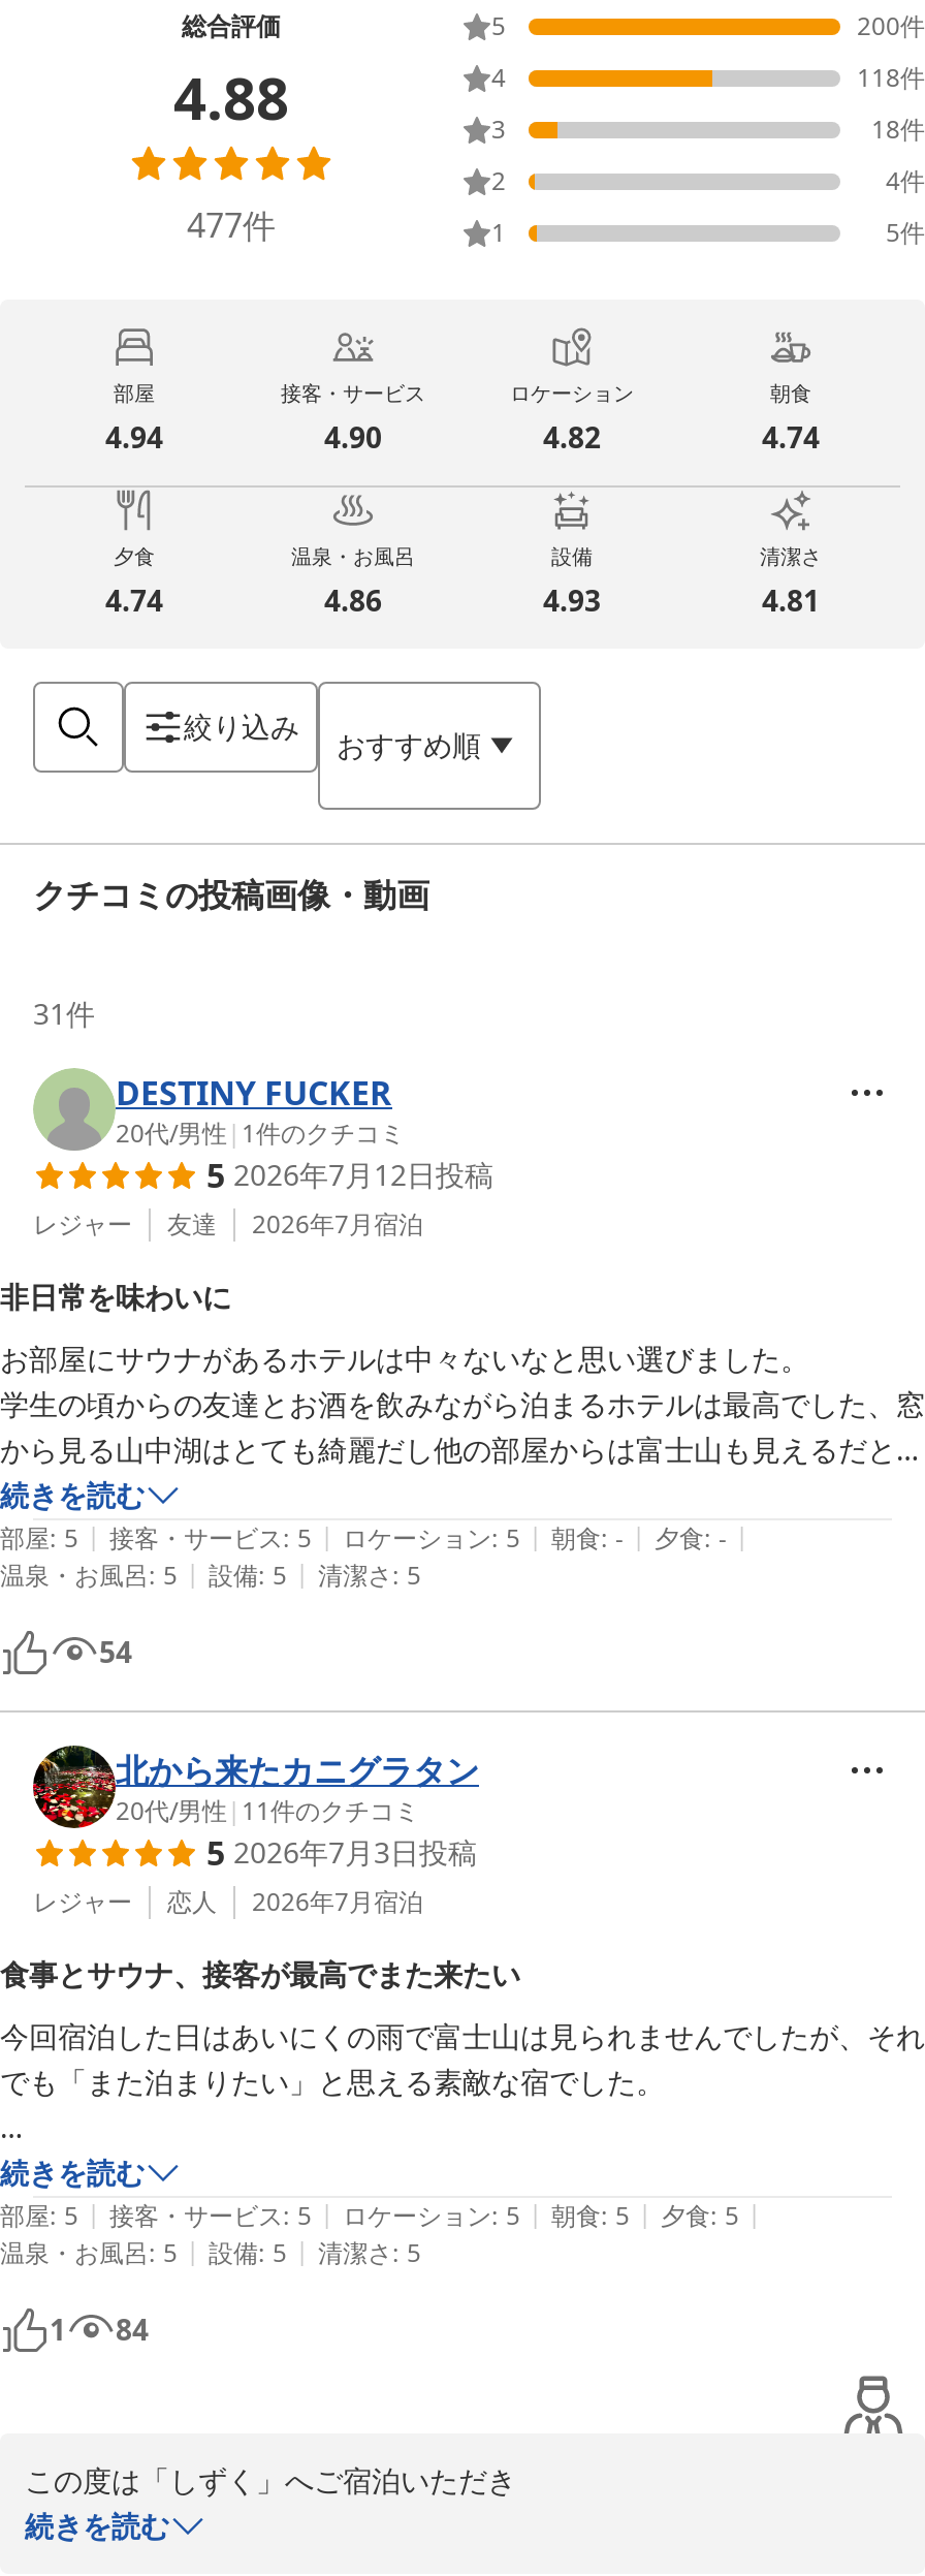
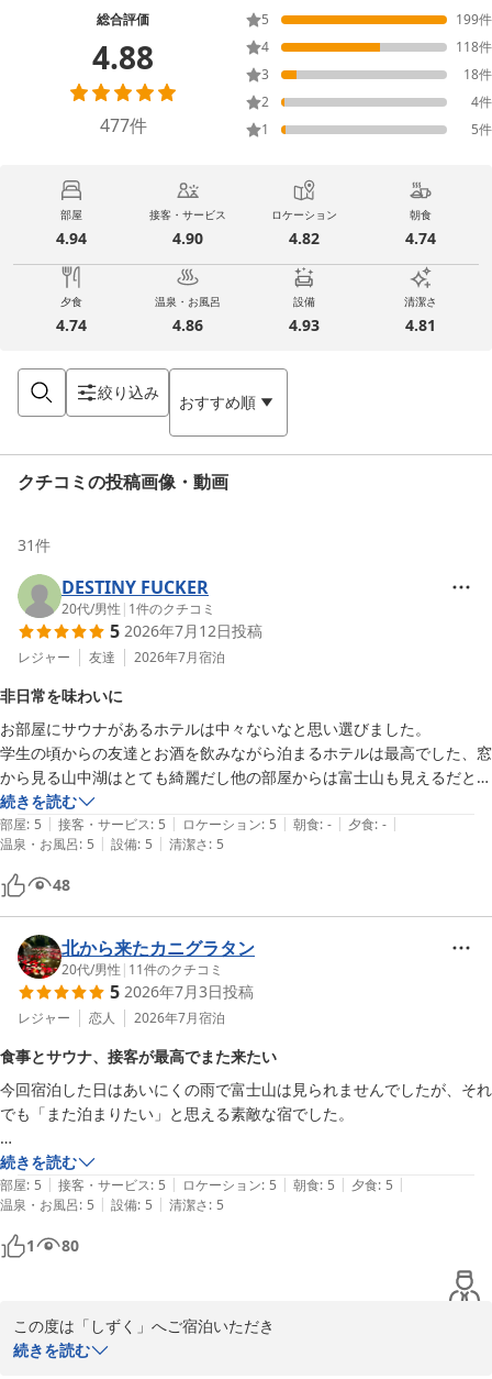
- 200件
+ 199件

- 54
+ 48

- 1 84
+ 1 80
